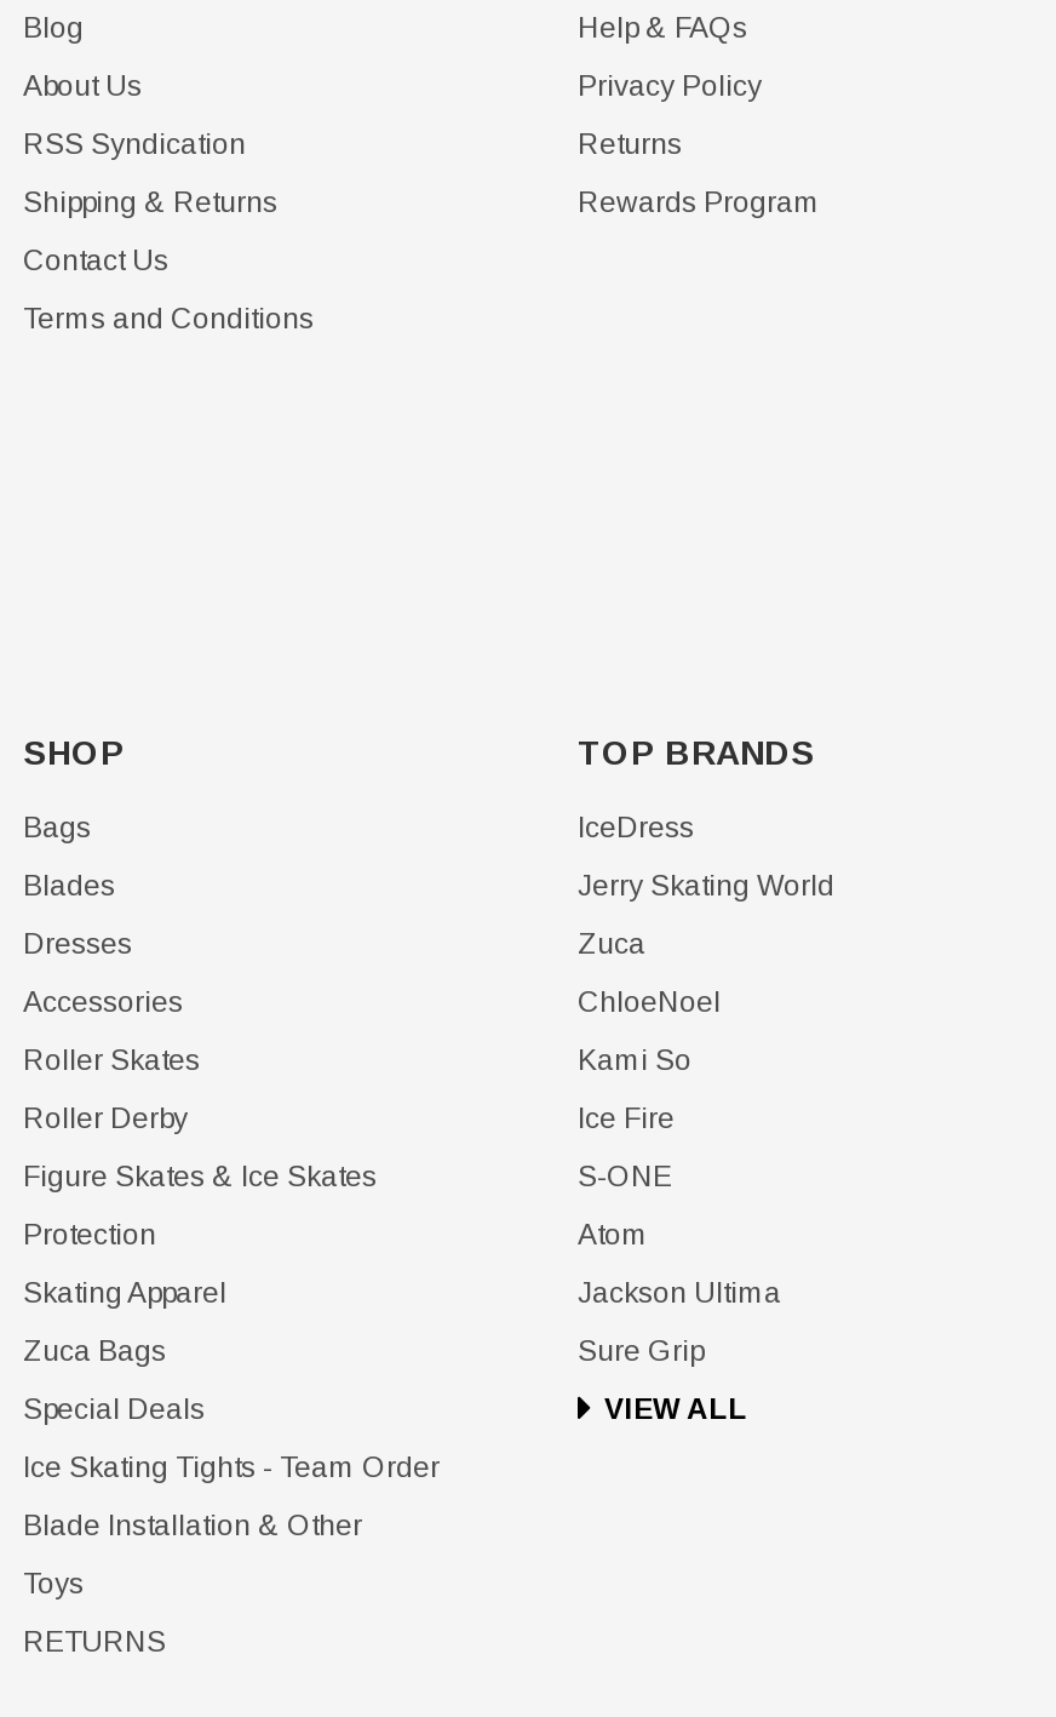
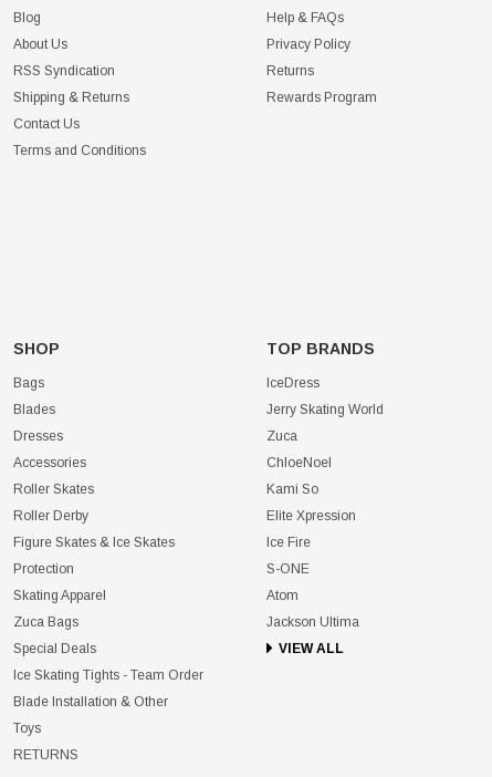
moved down: Ice Fire | S-ONE | Atom | Jackson Ultima

+ Elite Xpression

- Sure Grip
